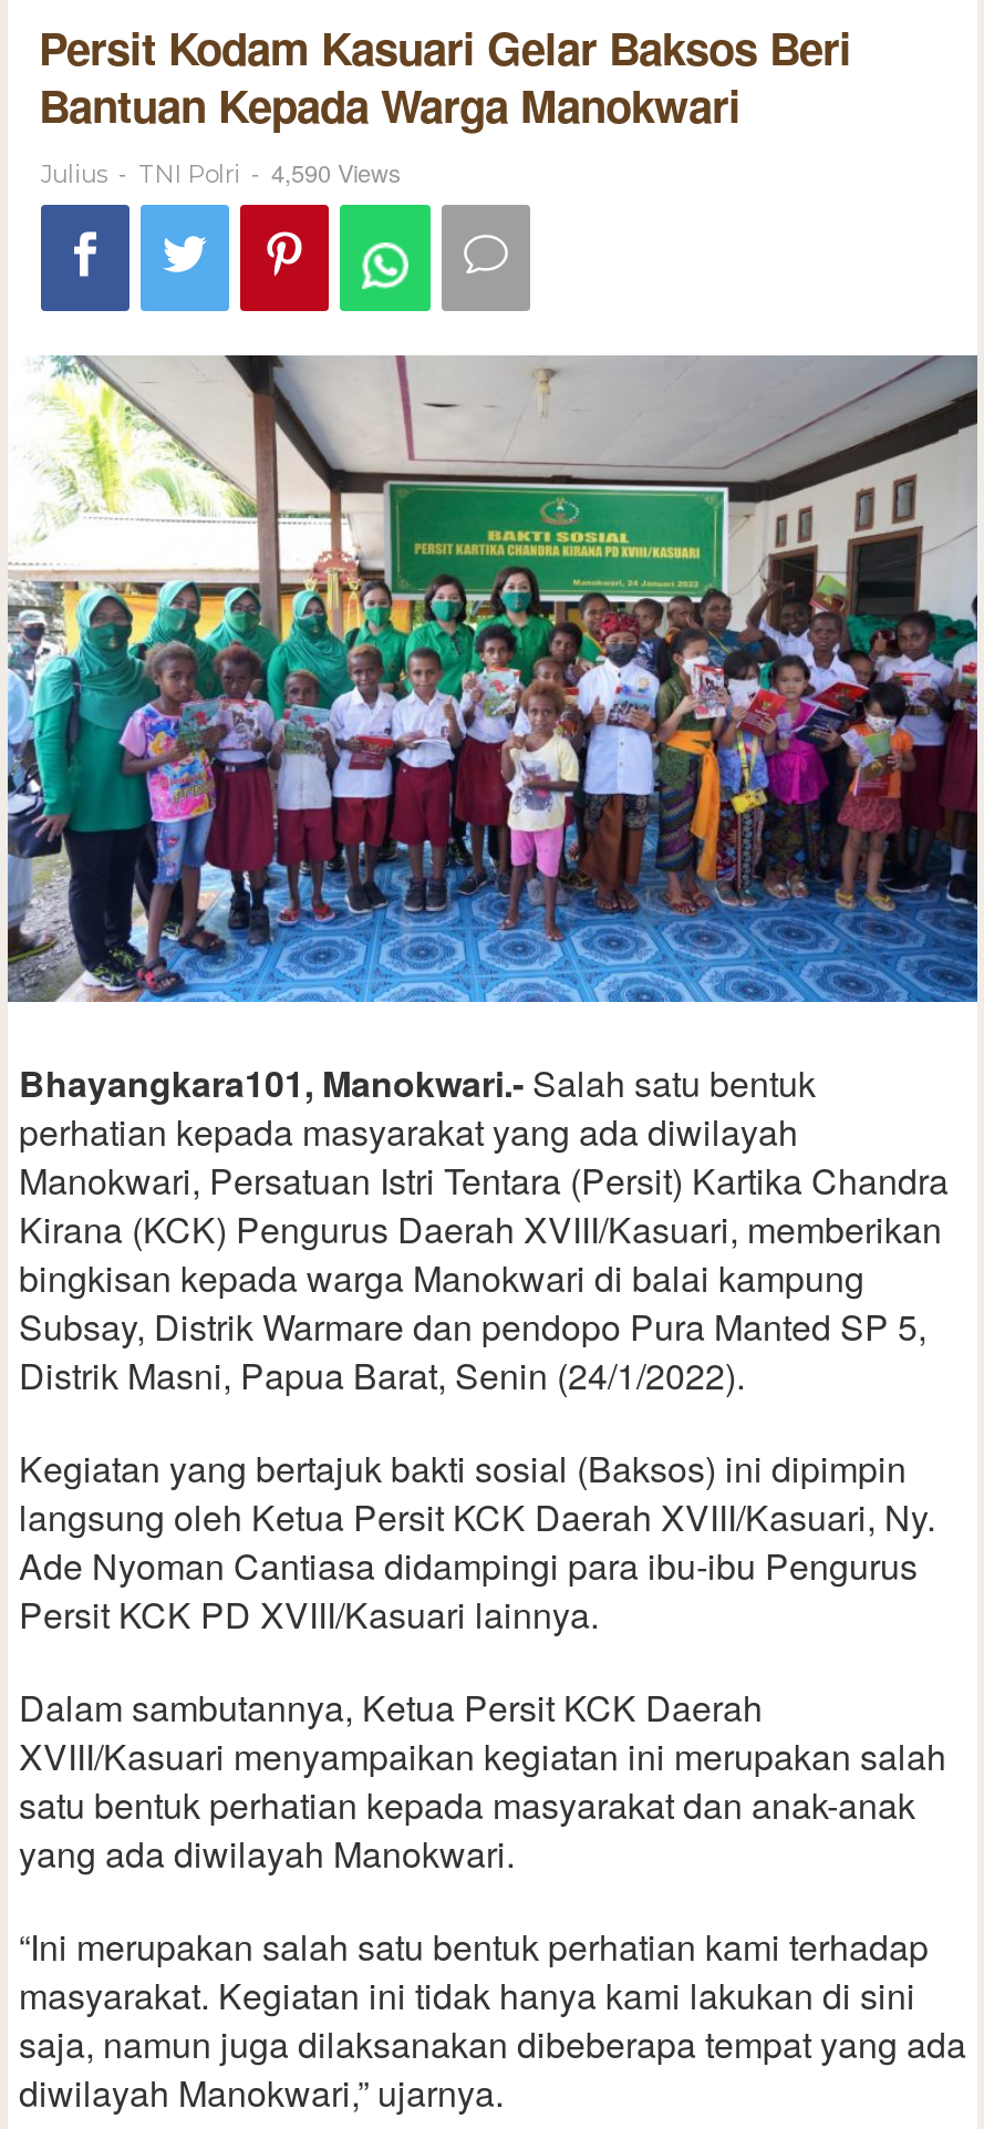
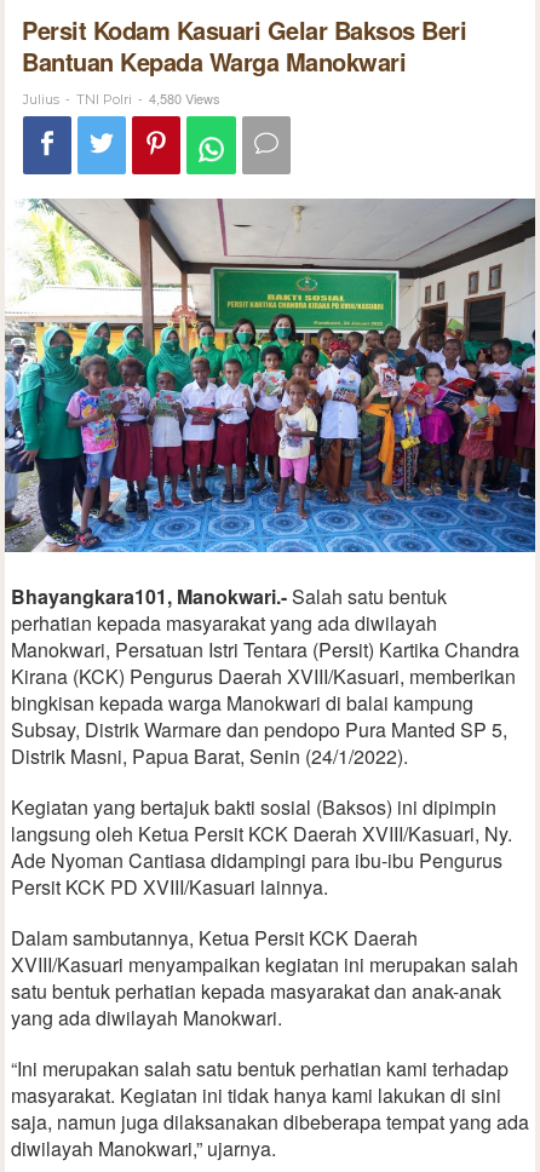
- Julius - TNI Polri - 4,590 Views
+ Julius - TNI Polri - 4,580 Views
